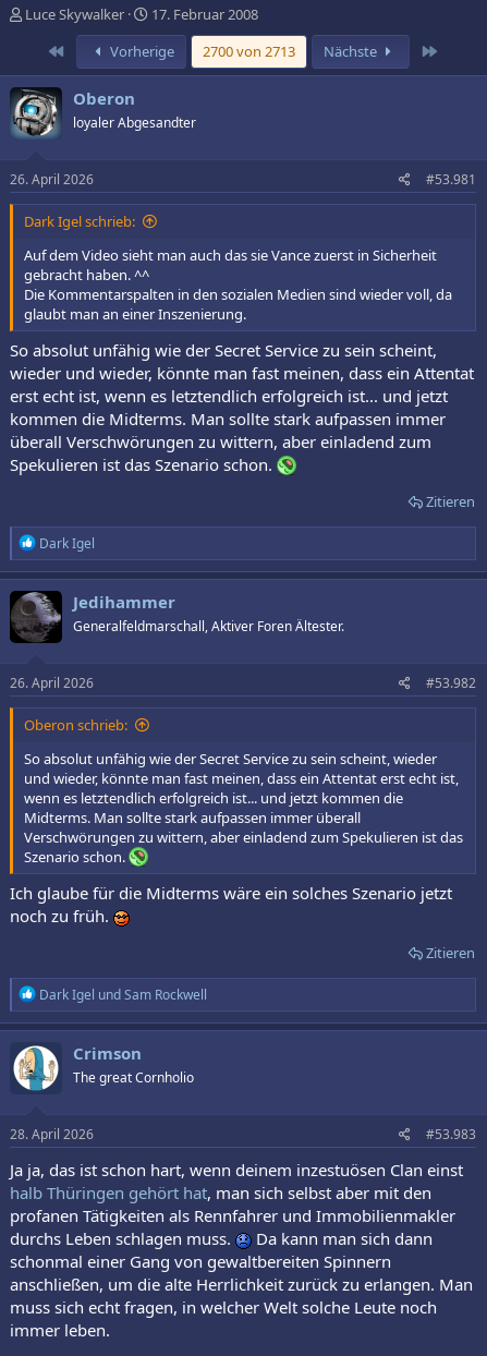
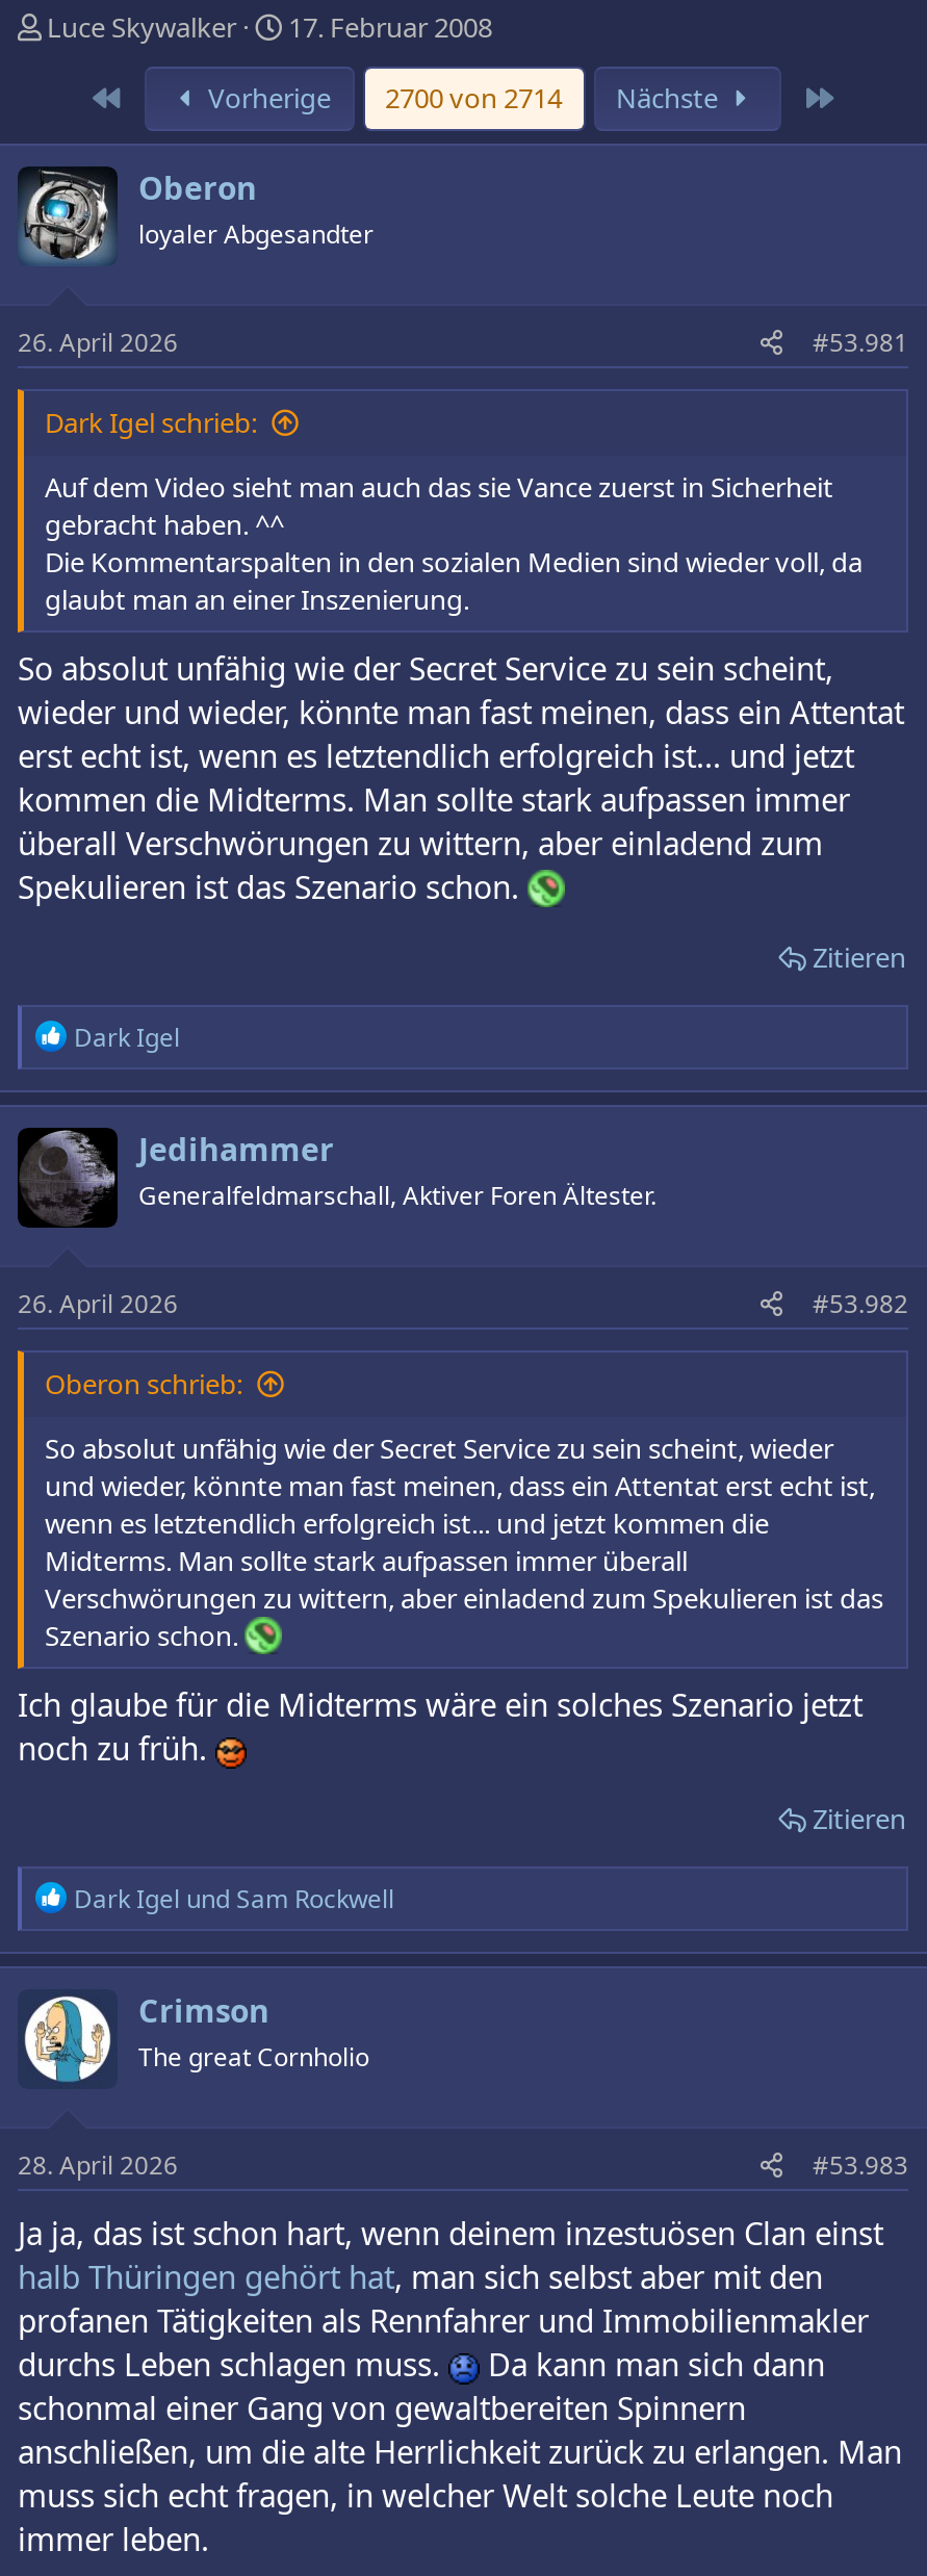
- 2700 von 2713
+ 2700 von 2714
